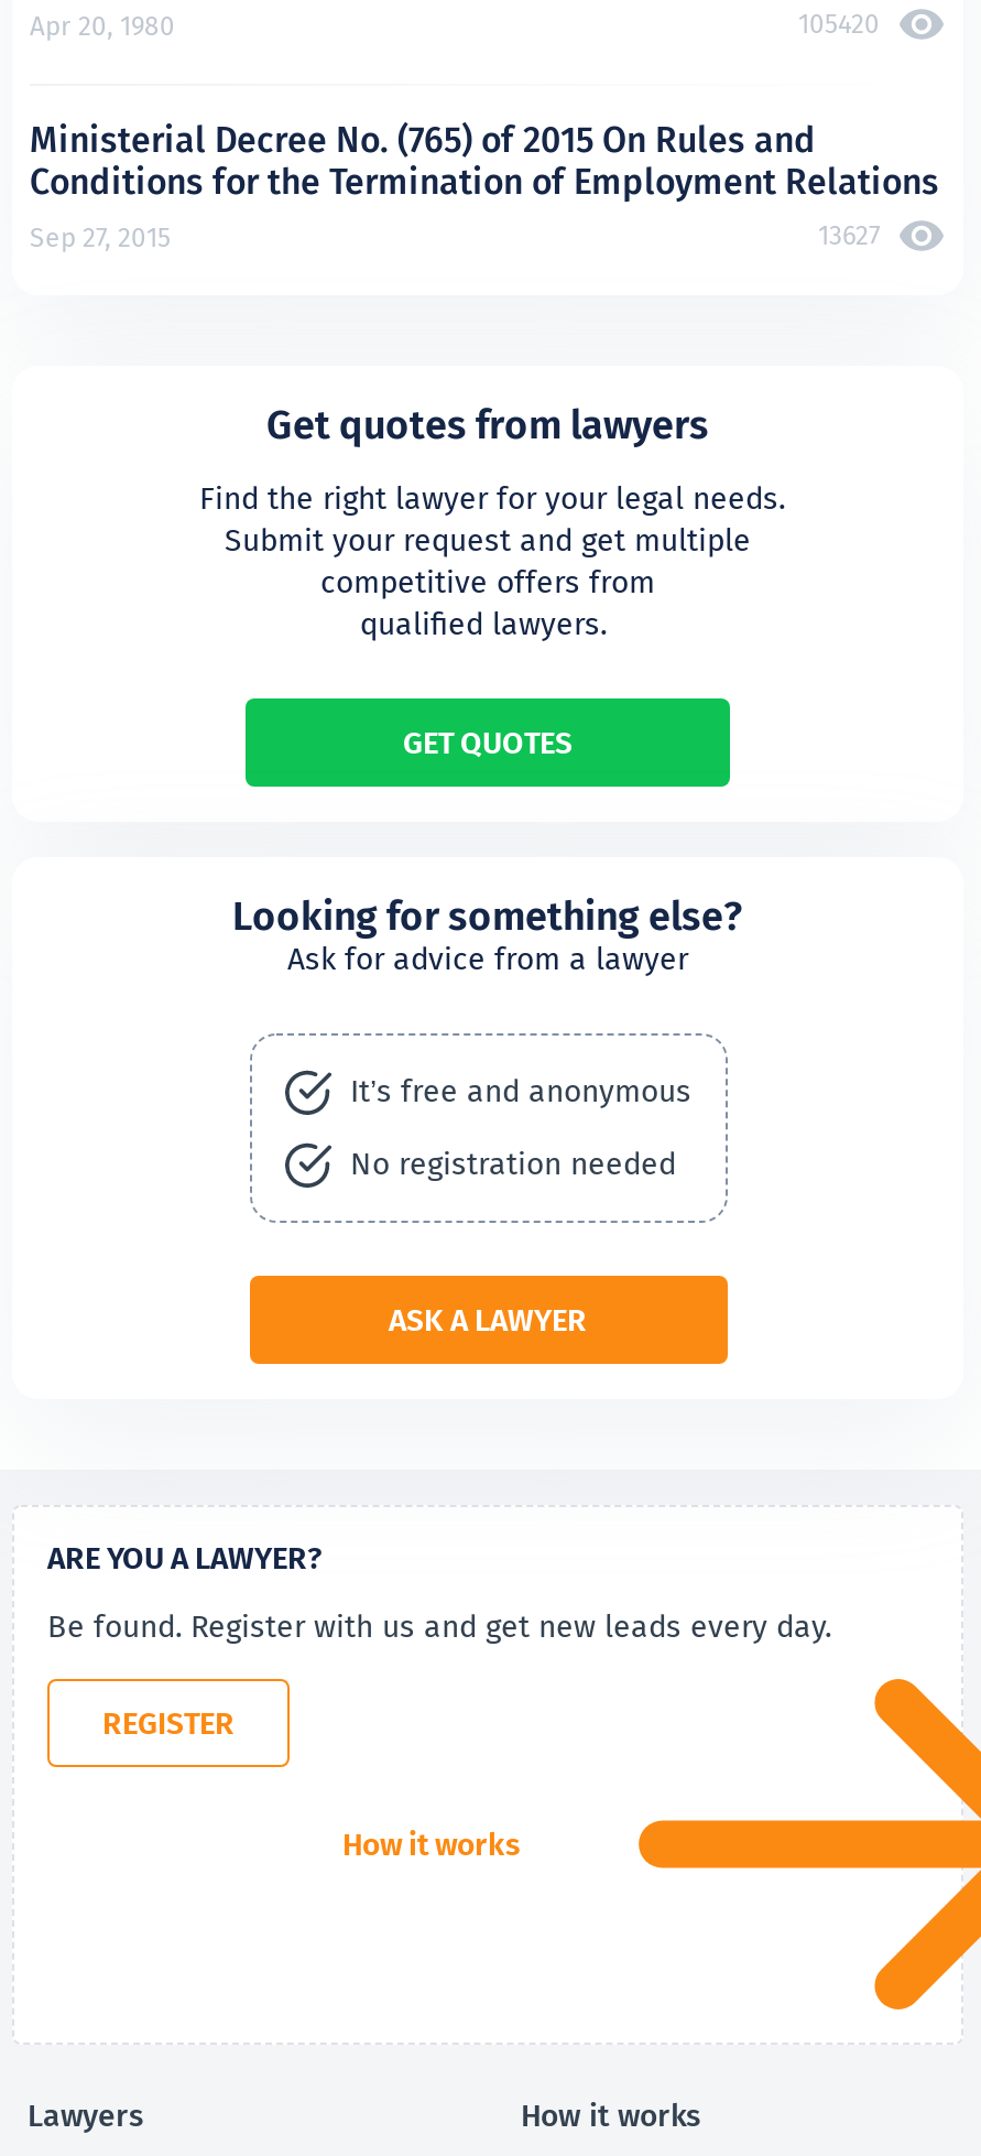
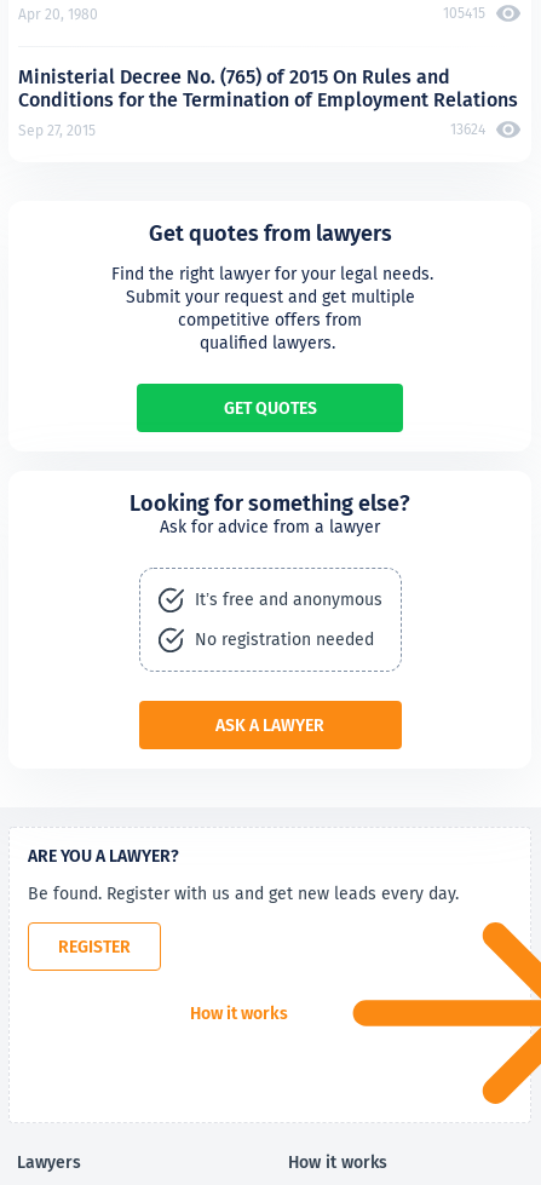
- 105420
+ 105415

- 13627
+ 13624
